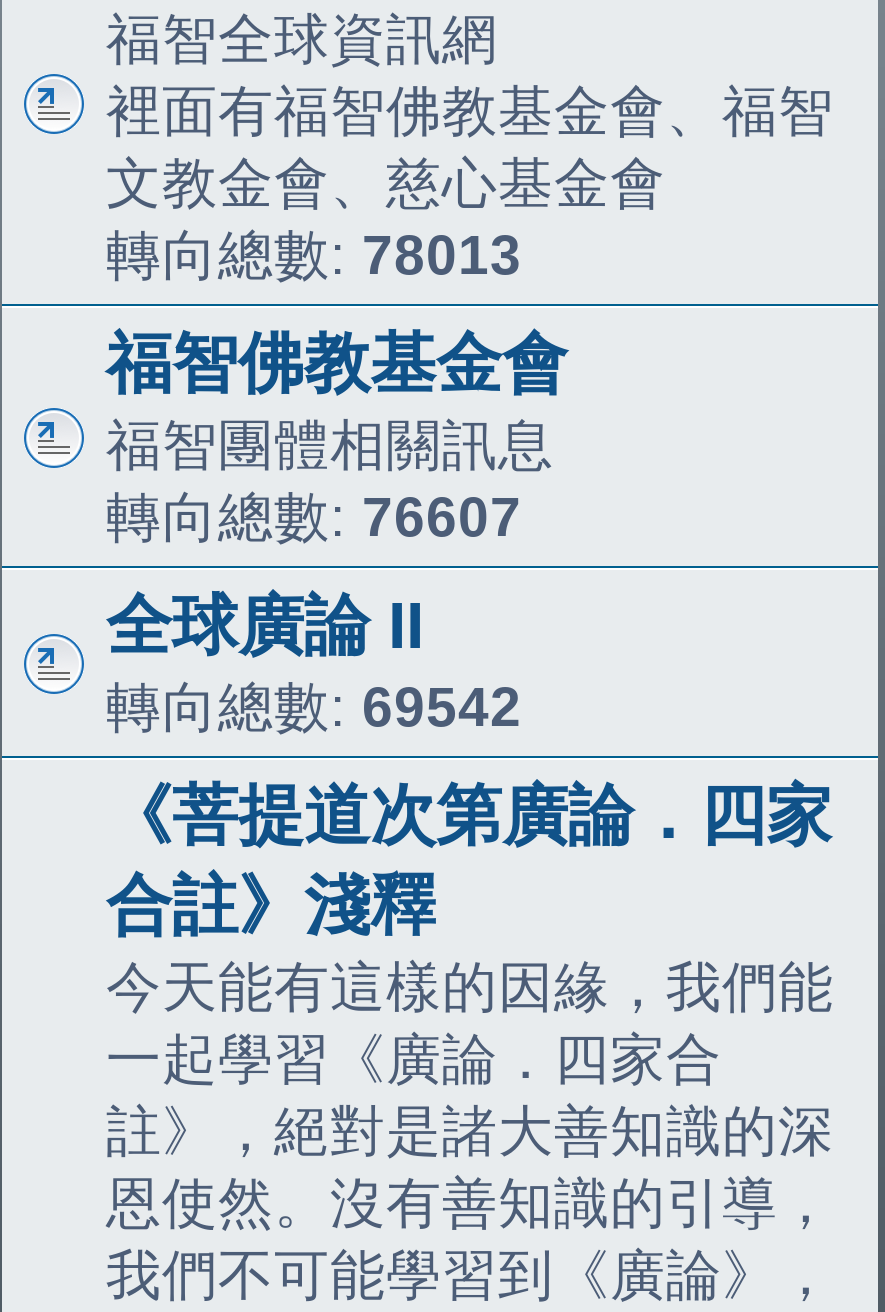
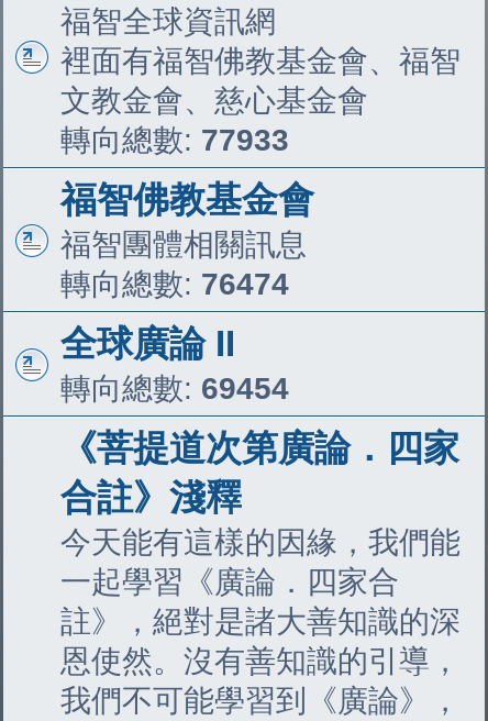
- 轉向總數: 78013
+ 轉向總數: 77933

- 轉向總數: 76607
+ 轉向總數: 76474

- 轉向總數: 69542
+ 轉向總數: 69454
